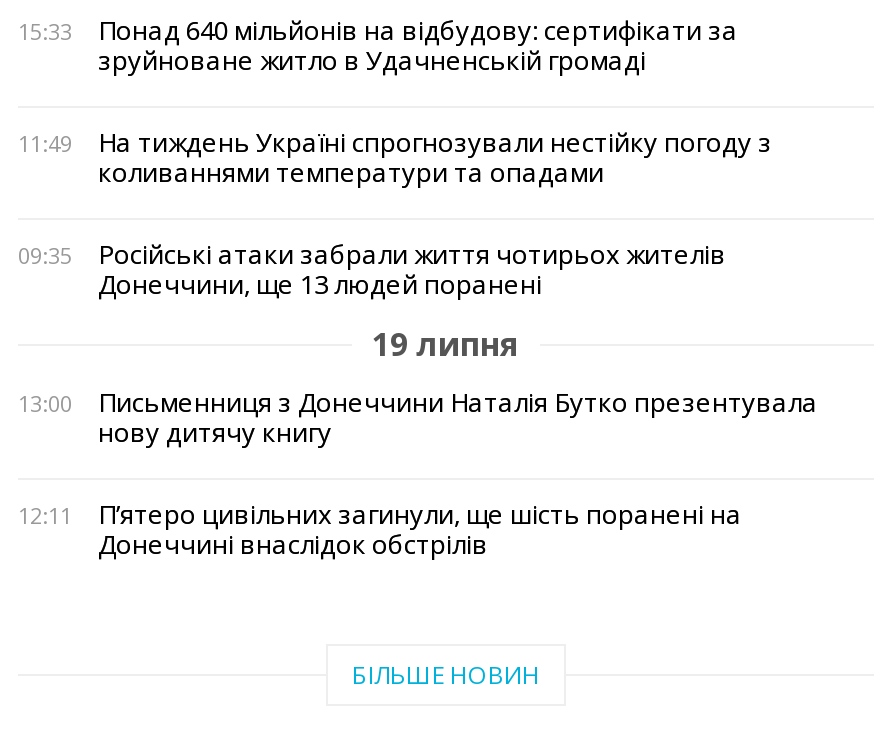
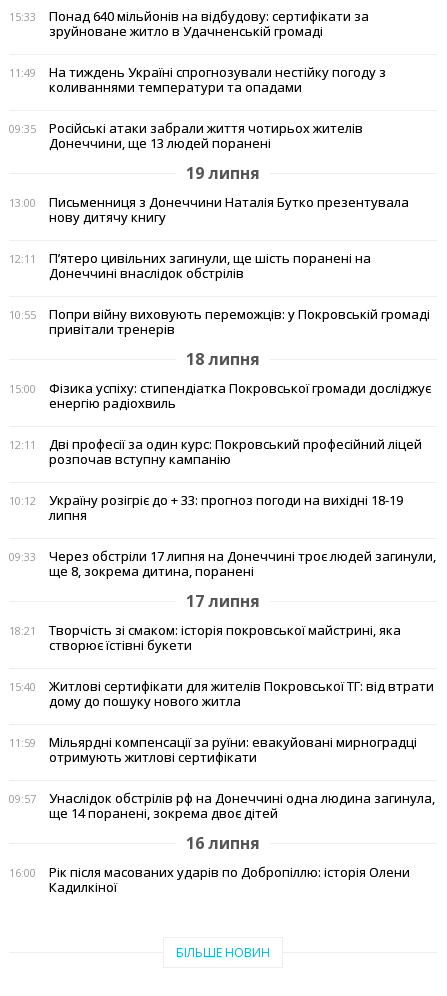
+ 10:55
+ Попри війну виховують переможців: у Покровській громаді
+ привітали тренерів
+ 18 липня
+ 15:00
+ Фізика успіху: стипендіатка Покровської громади досліджує
+ енергію радіохвиль
+ 12:11
+ Дві професії за один курс: Покровський професійний ліцей
+ розпочав вступну кампанію
+ 10:12
+ Україну розігріє до + 33: прогноз погоди на вихідні 18-19
+ липня
+ 09:33
+ Через обстріли 17 липня на Донеччині троє людей загинули,
+ ще 8, зокрема дитина, поранені
+ 17 липня
+ 18:21
+ Творчість зі смаком: історія покровської майстрині, яка
+ створює їстівні букети
+ 15:40
+ Житлові сертифікати для жителів Покровської ТГ: від втрати
+ дому до пошуку нового житла
+ 11:59
+ Мільярдні компенсації за руїни: евакуйовані мирноградці
+ отримують житлові сертифікати
+ 09:57
+ Унаслідок обстрілів рф на Донеччині одна людина загинула,
+ ще 14 поранені, зокрема двоє дітей
+ 16 липня
+ 16:00
+ Рік після масованих ударів по Добропіллю: історія Олени
+ Кадилкіної
